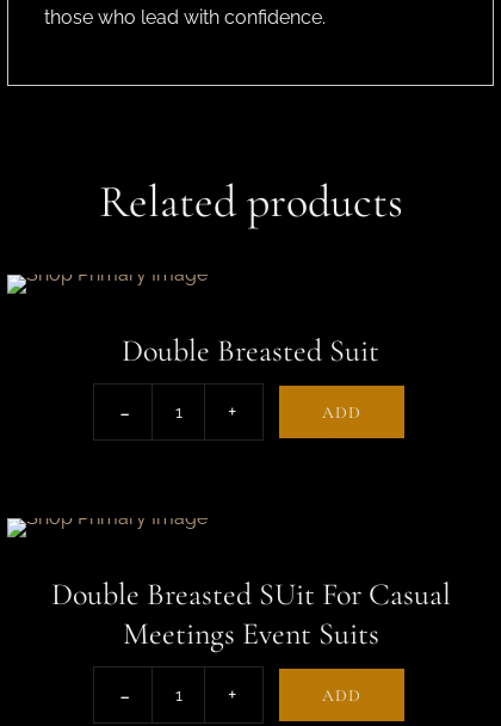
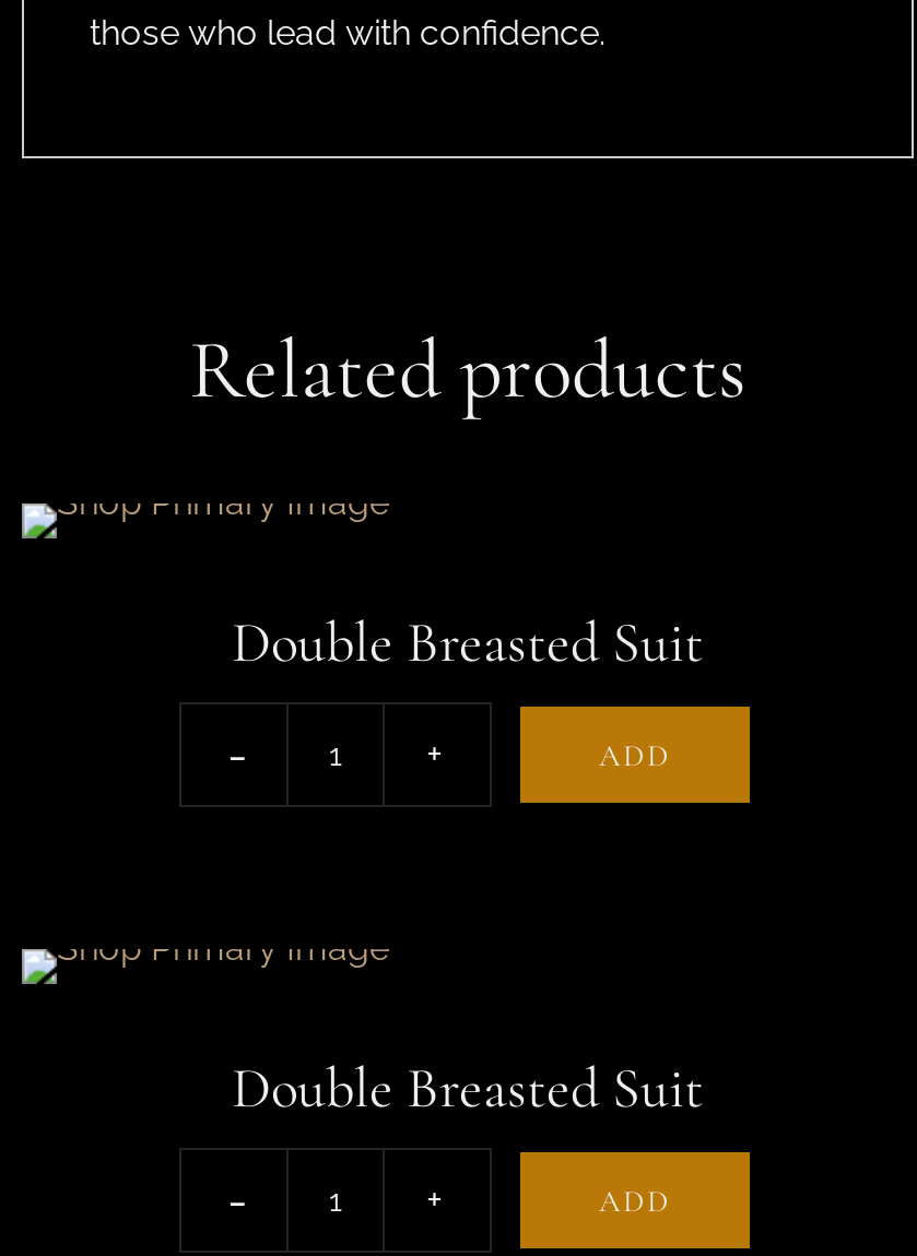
- Double Breasted SUit For Casual
- Meetings Event Suits
+ Double Breasted Suit
